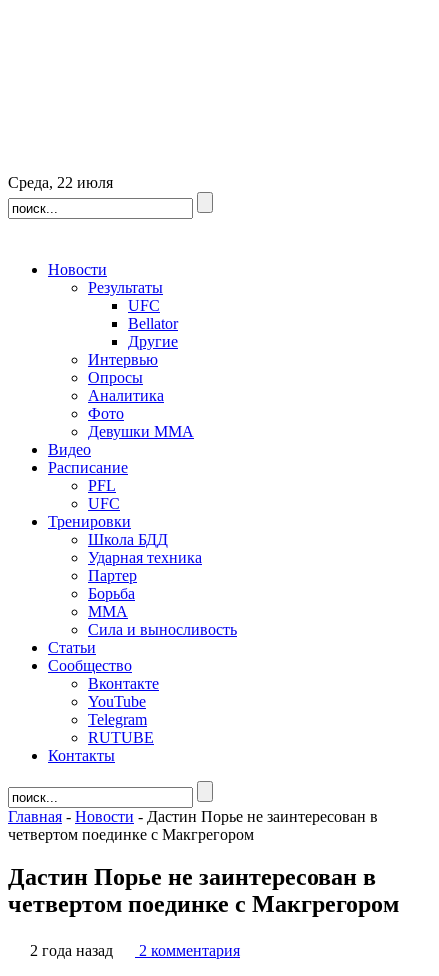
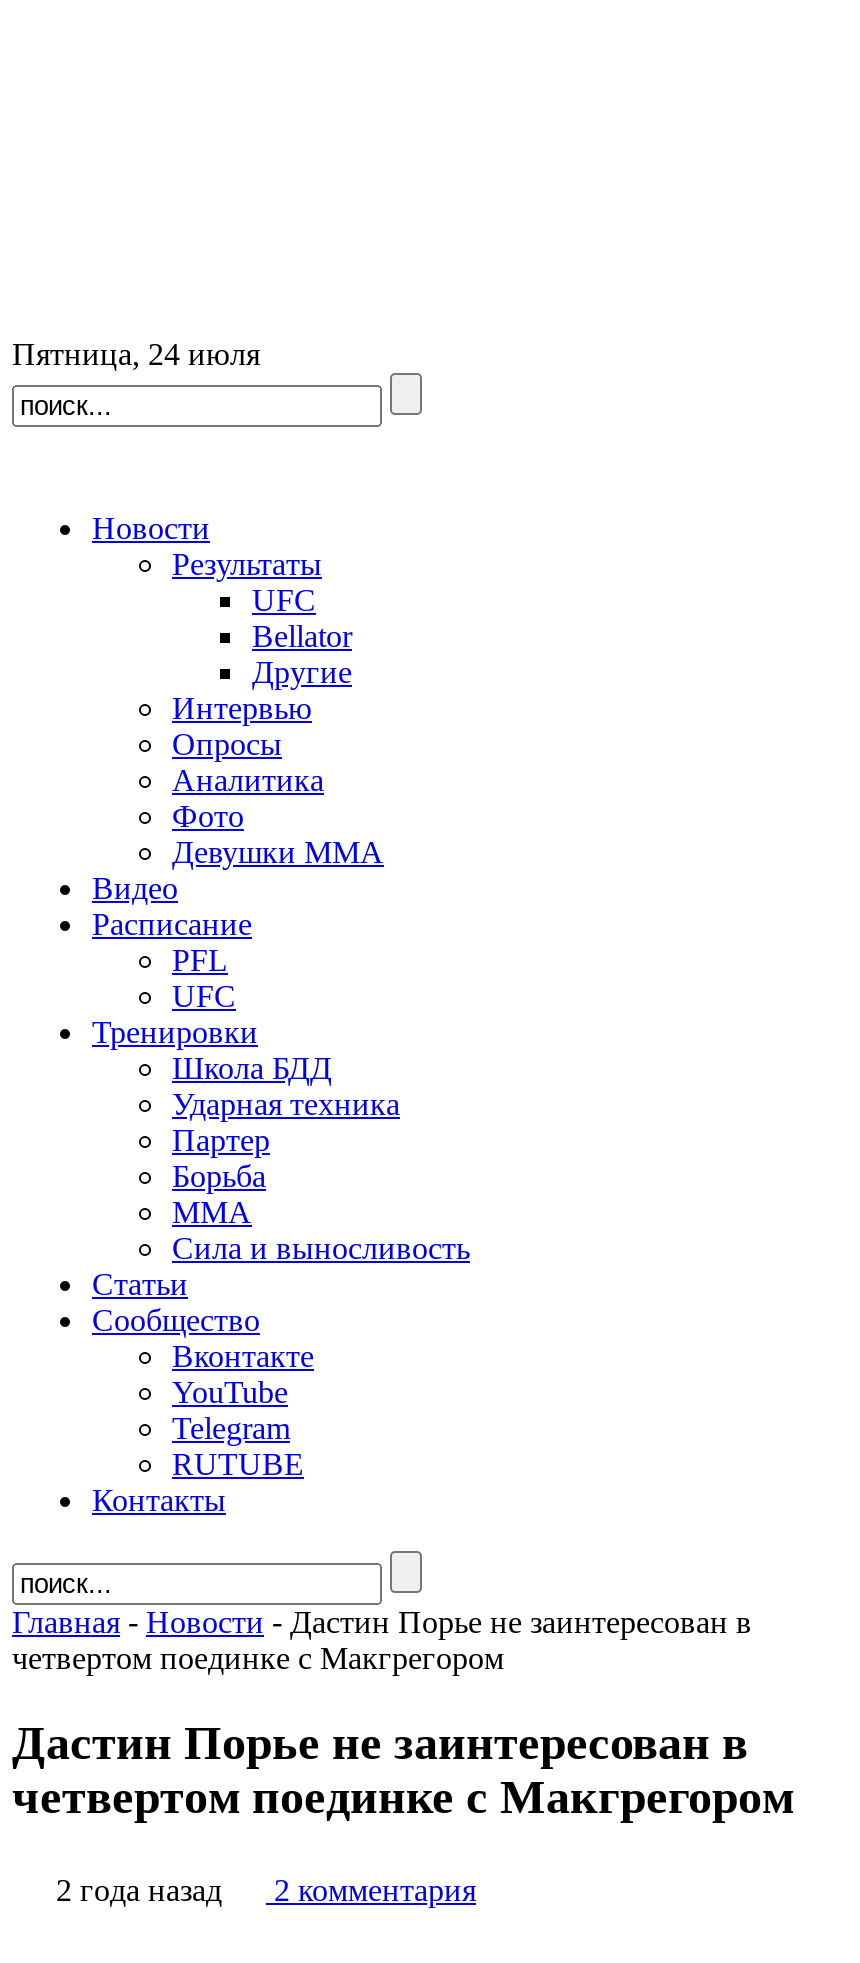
- Среда, 22 июля
+ Пятница, 24 июля
